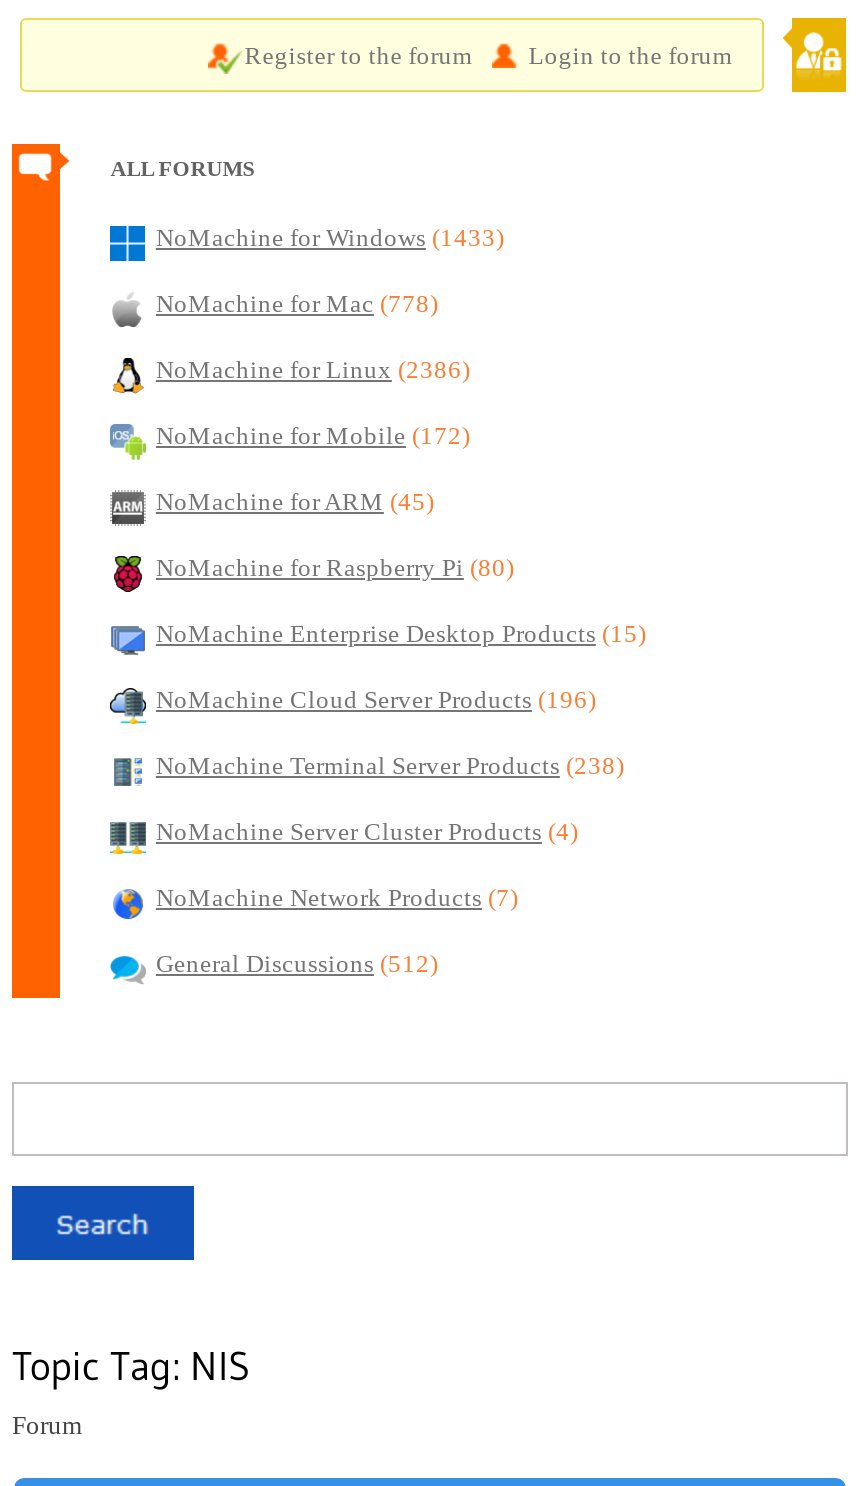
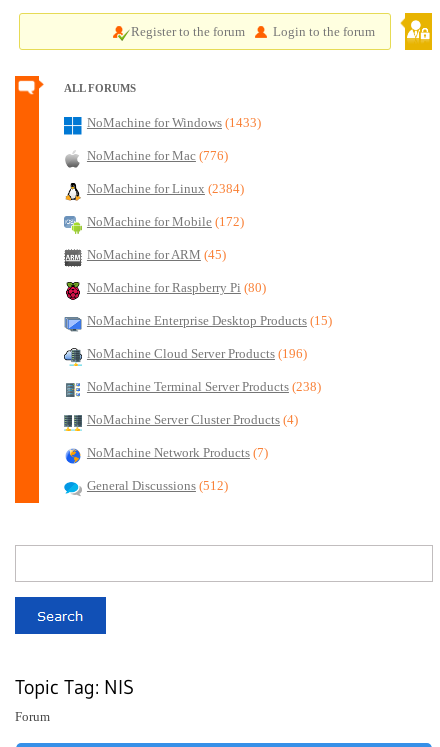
- NoMachine for Mac (778)
+ NoMachine for Mac (776)

- NoMachine for Linux (2386)
+ NoMachine for Linux (2384)
